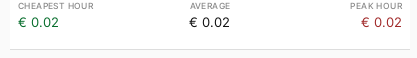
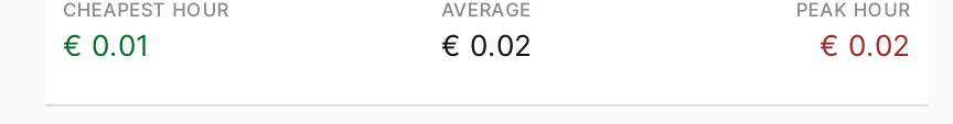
- € 0.02
+ € 0.01
